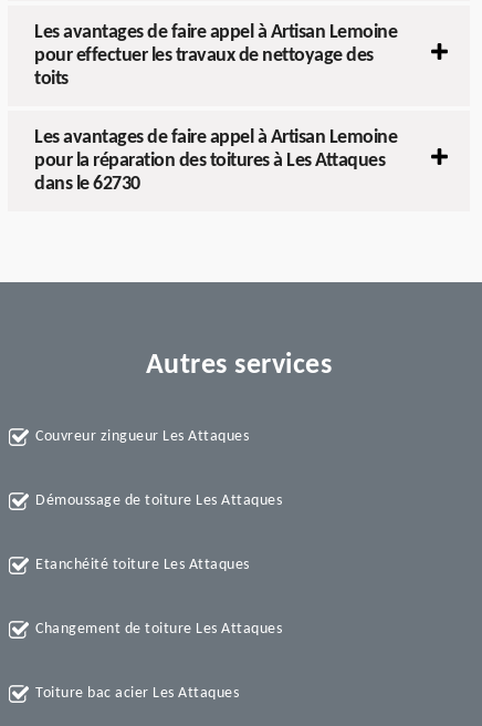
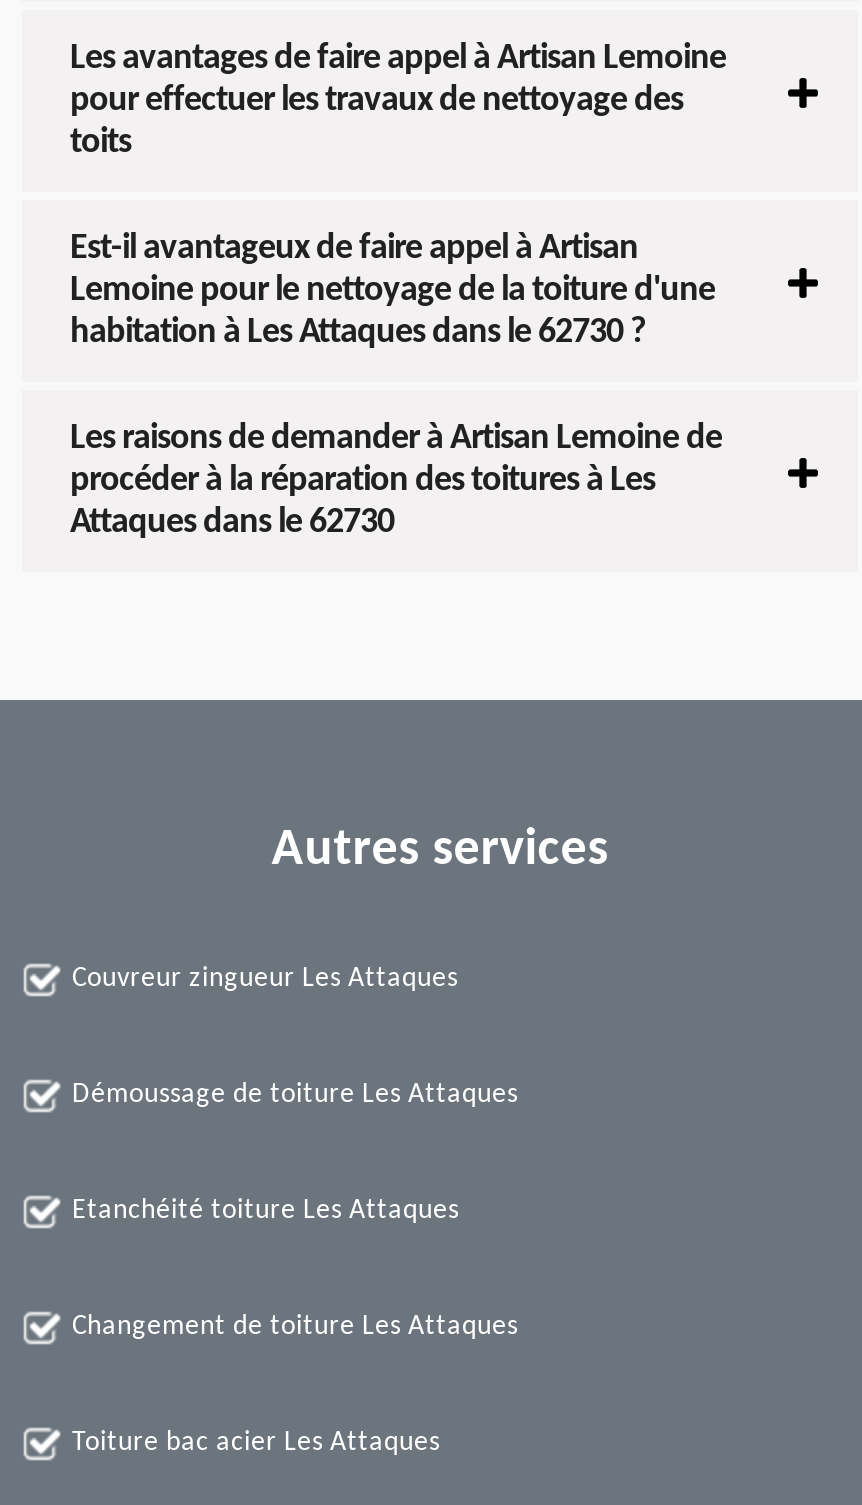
- Les avantages de faire appel à Artisan Lemoine
- pour la réparation des toitures à Les Attaques
- dans le 62730
+ Est-il avantageux de faire appel à Artisan
+ Lemoine pour le nettoyage de la toiture d'une
+ habitation à Les Attaques dans le 62730 ?
+ Les raisons de demander à Artisan Lemoine de
+ procéder à la réparation des toitures à Les
+ Attaques dans le 62730
